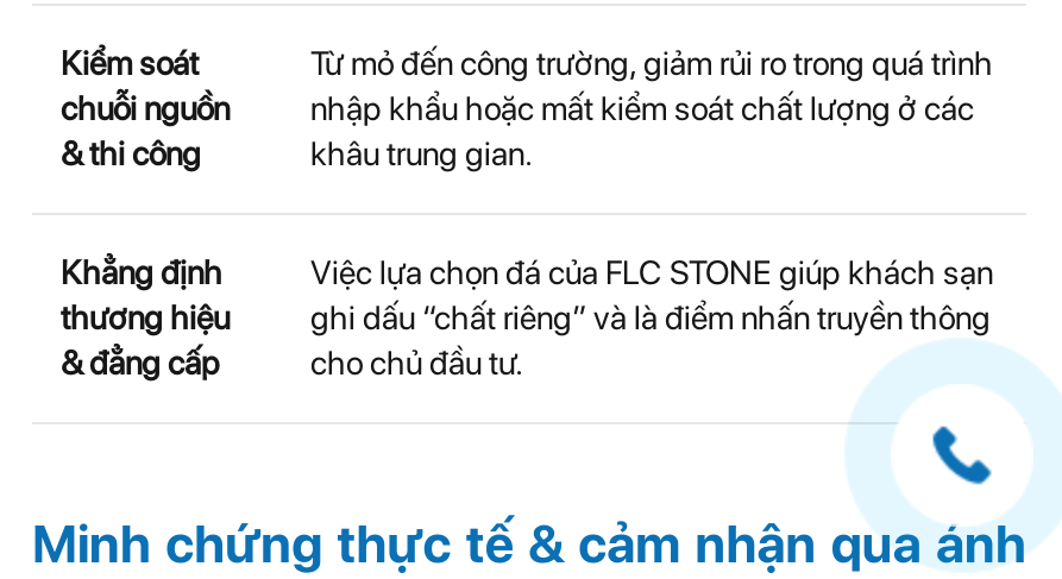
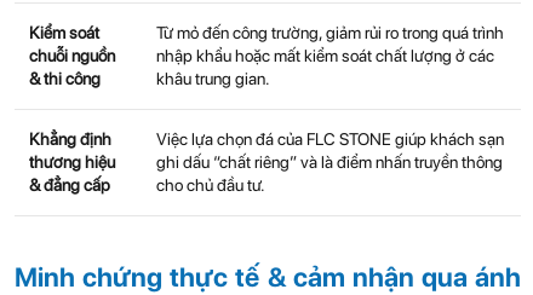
- [image]
